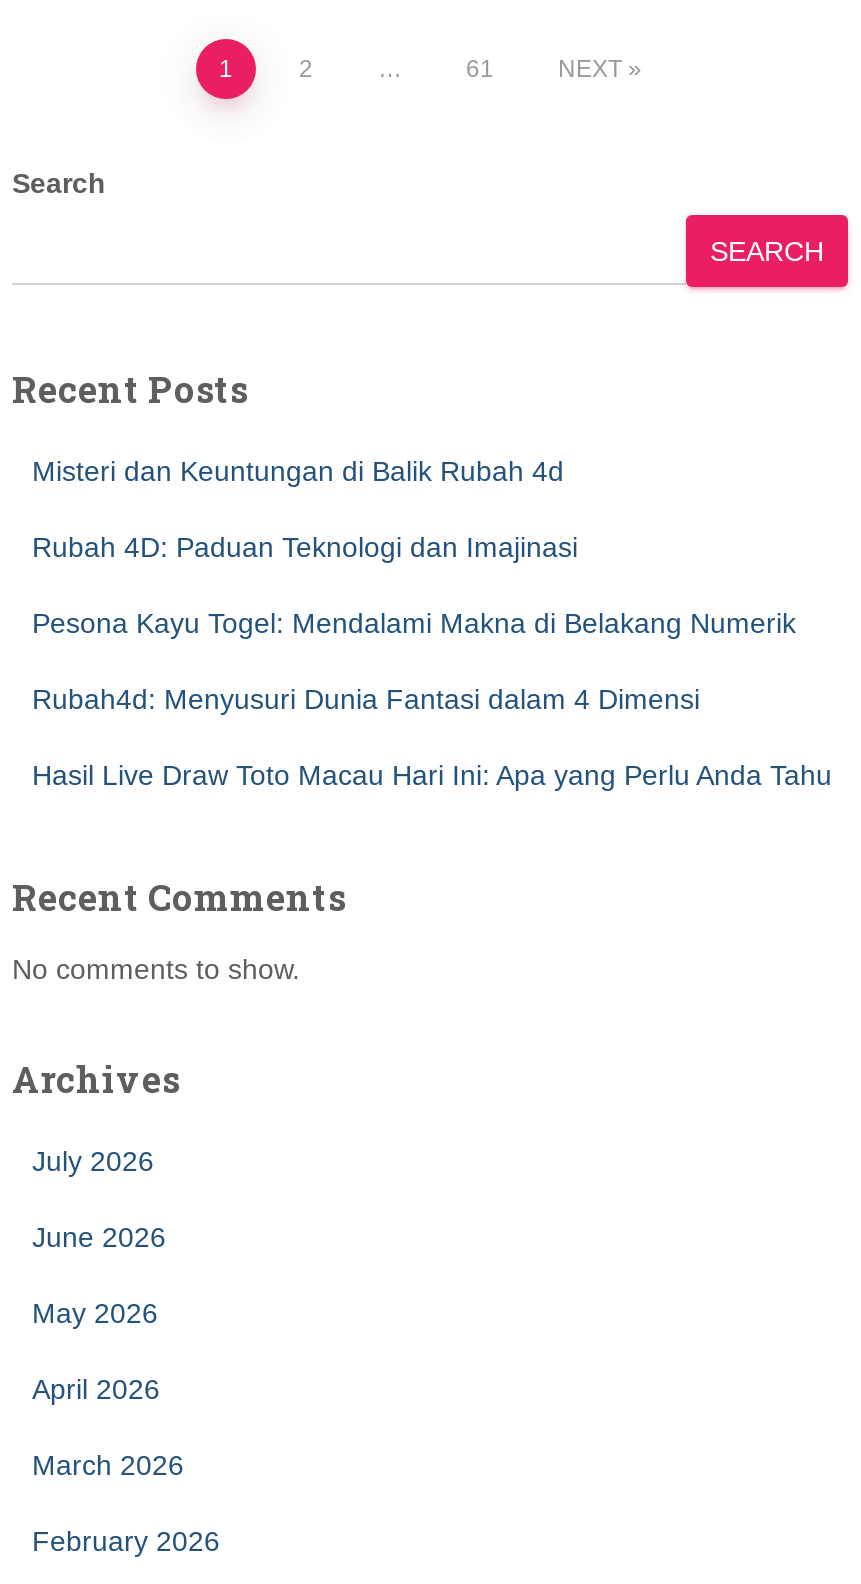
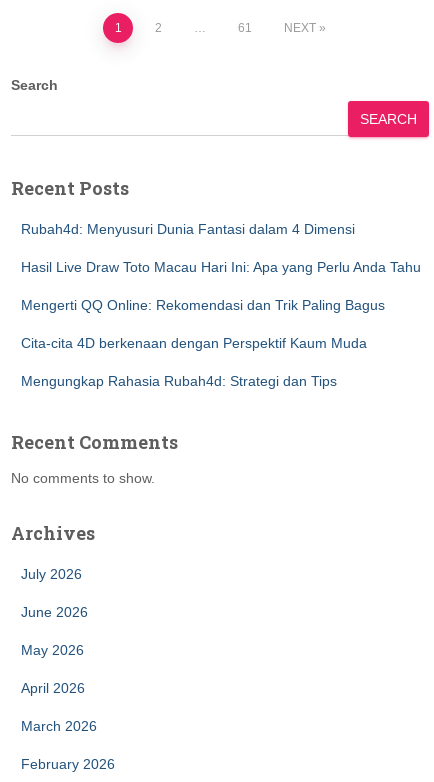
- Misteri dan Keuntungan di Balik Rubah 4d
- Rubah 4D: Paduan Teknologi dan Imajinasi
- Pesona Kayu Togel: Mendalami Makna di Belakang Numerik

moved up: Rubah4d: Menyusuri Dunia Fantasi dalam 4 Dimensi | Hasil Live Draw Toto Macau Hari Ini: Apa yang Perlu Anda Tahu

+ Mengerti QQ Online: Rekomendasi dan Trik Paling Bagus
+ Cita-cita 4D berkenaan dengan Perspektif Kaum Muda
+ Mengungkap Rahasia Rubah4d: Strategi dan Tips
